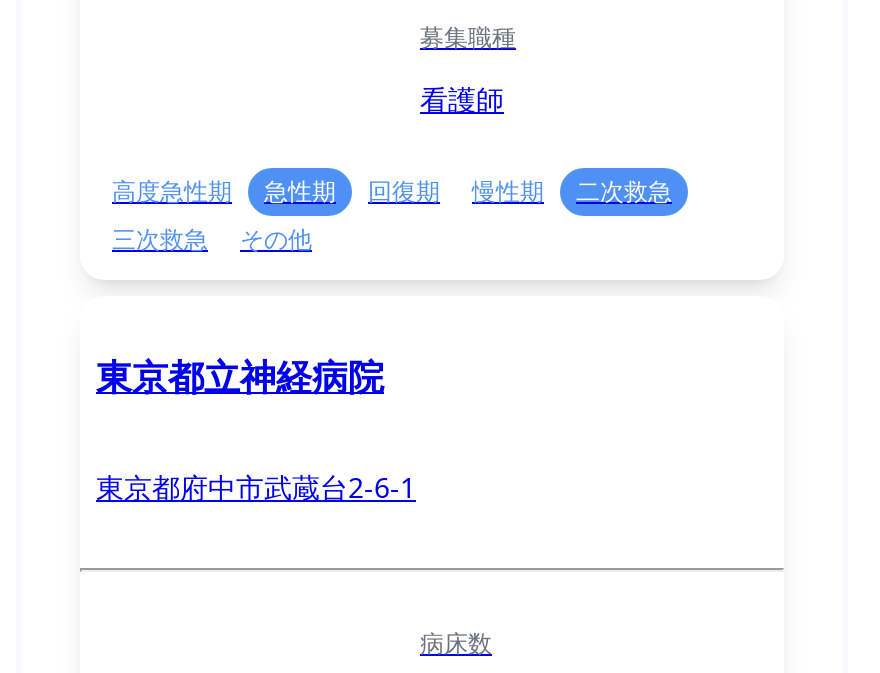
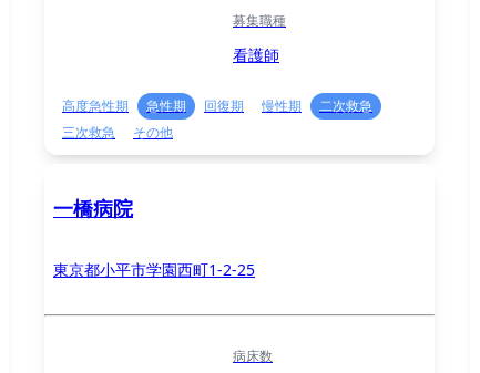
- 東京都立神経病院
+ 一橋病院

- 東京都府中市武蔵台2-6-1
+ 東京都小平市学園西町1-2-25
